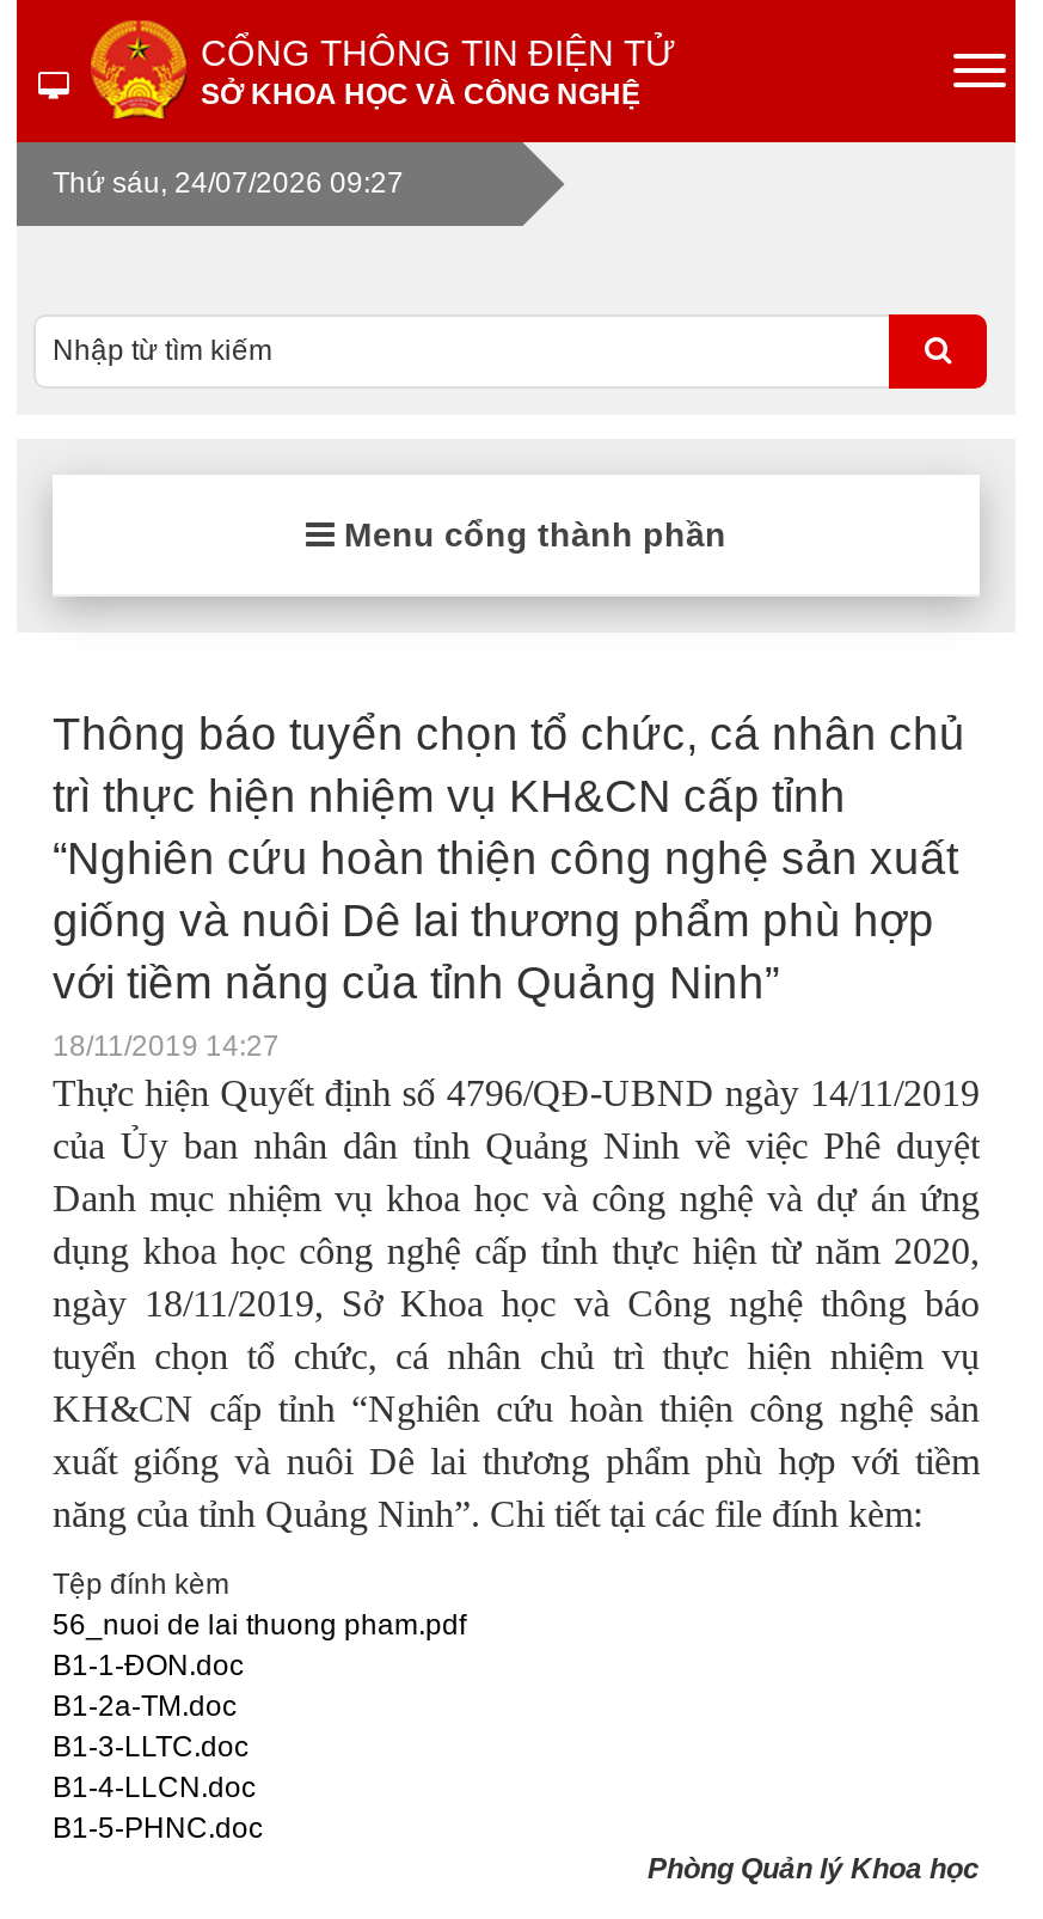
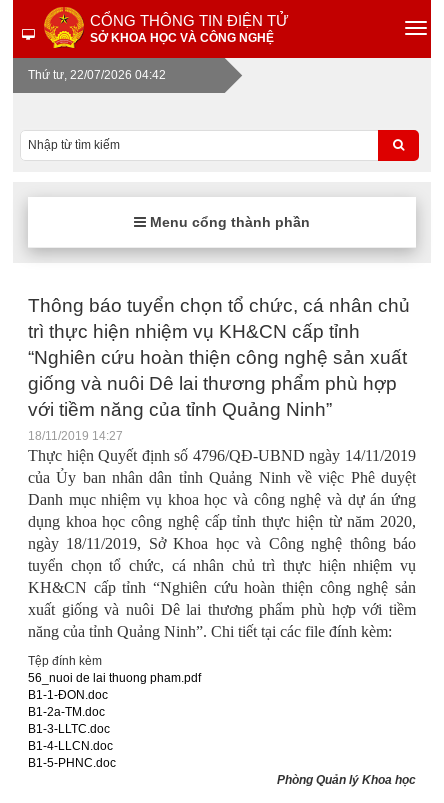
- Thứ sáu, 24/07/2026 09:27
+ Thứ tư, 22/07/2026 04:42
